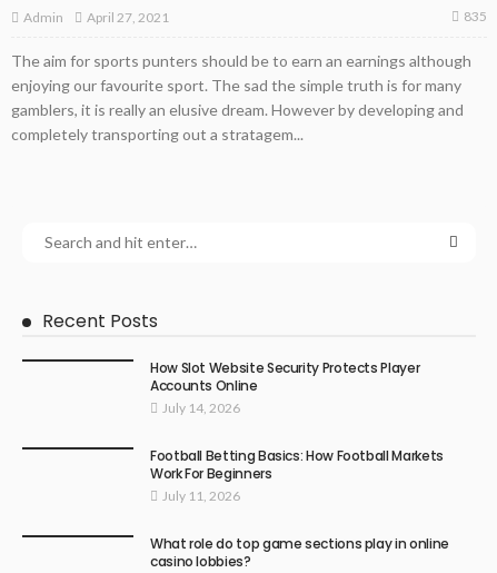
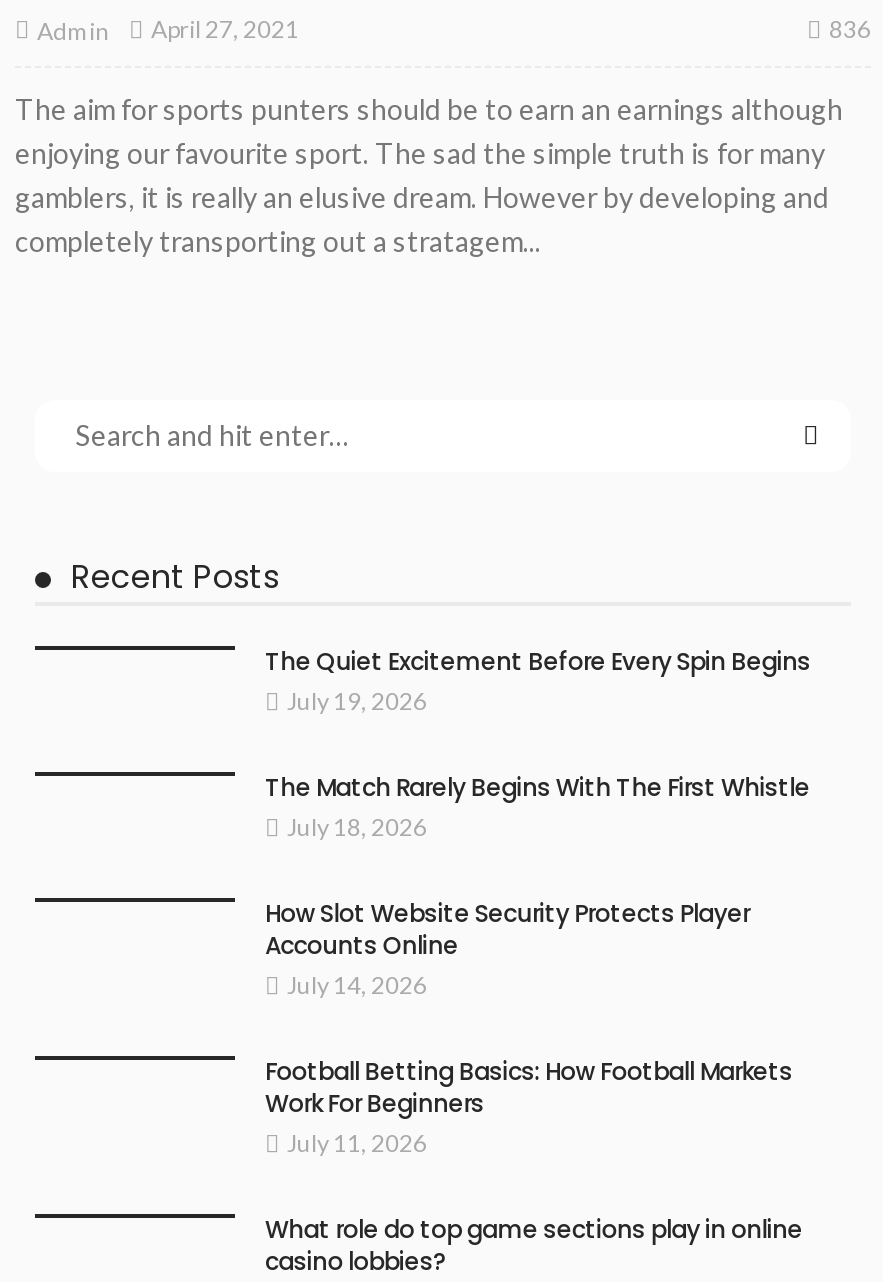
- 835
+ 836

+ The Quiet Excitement Before Every Spin Begins
+ July 19, 2026
+ The Match Rarely Begins With The First Whistle
+ July 18, 2026
